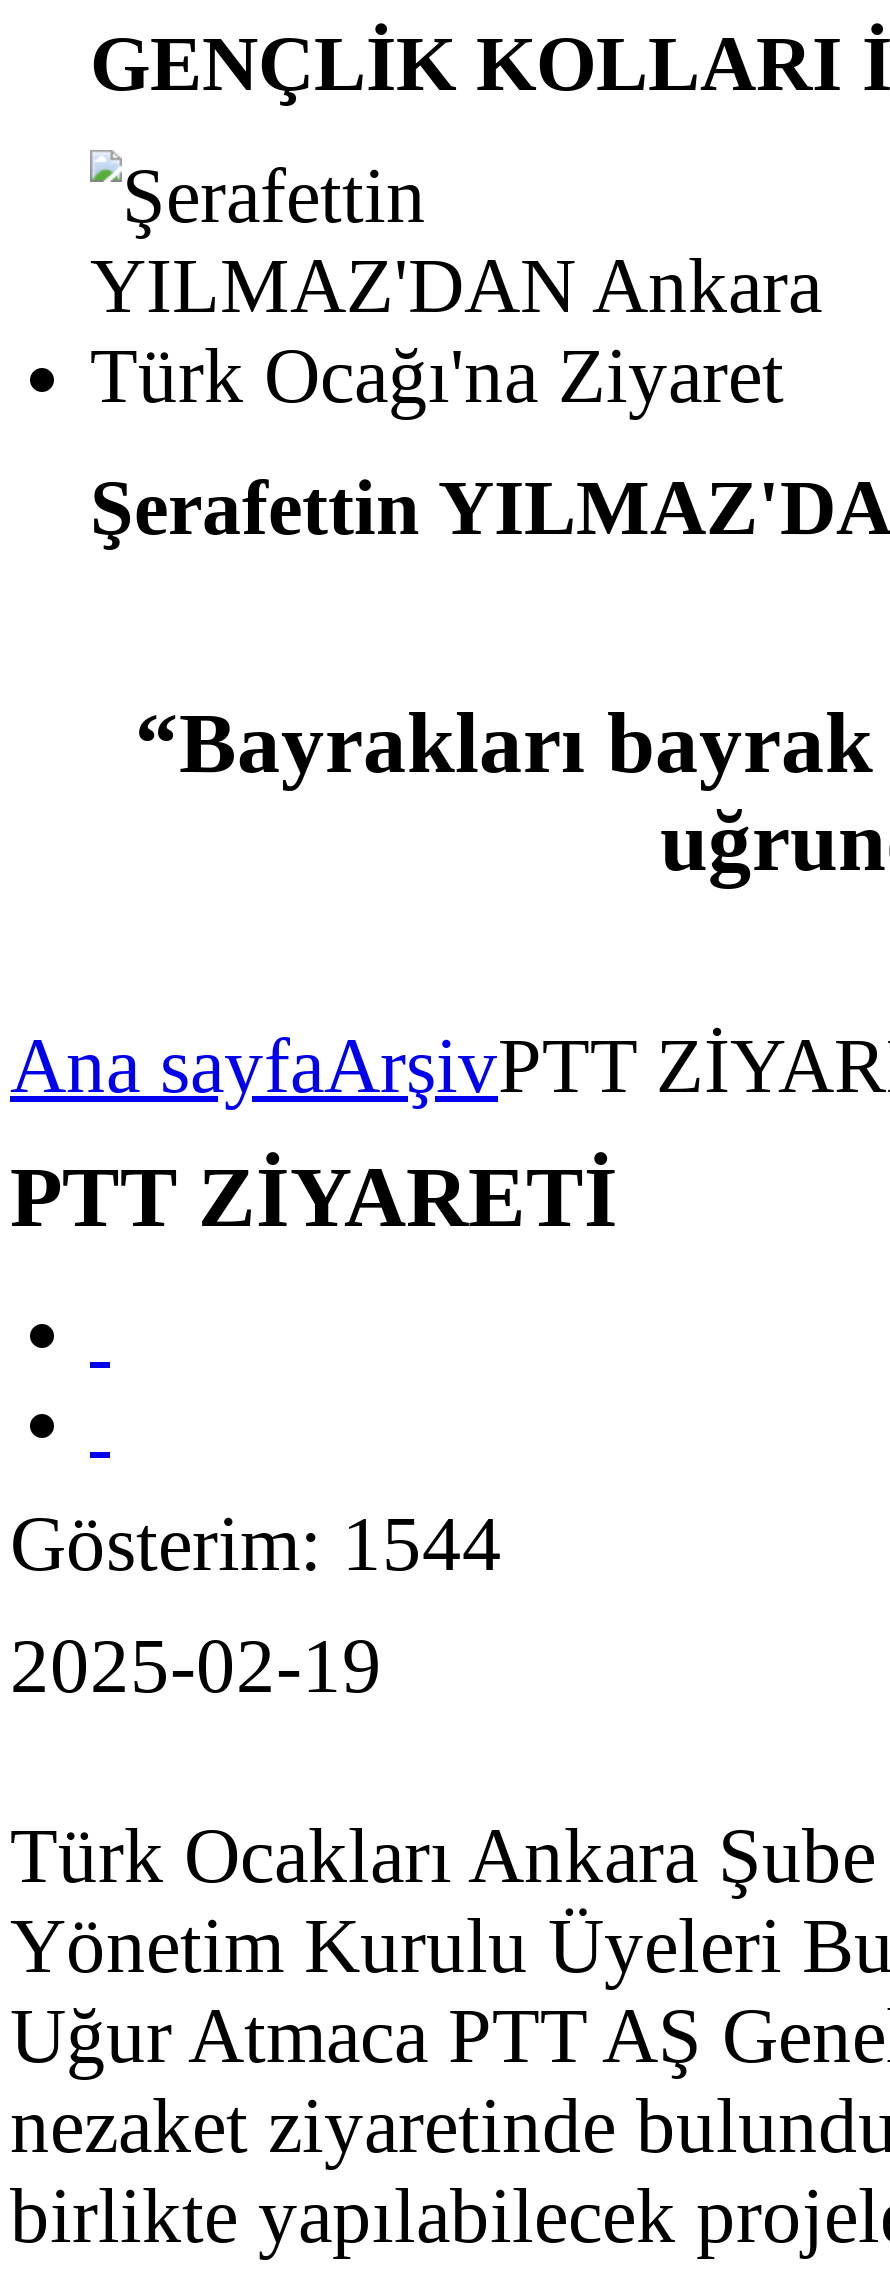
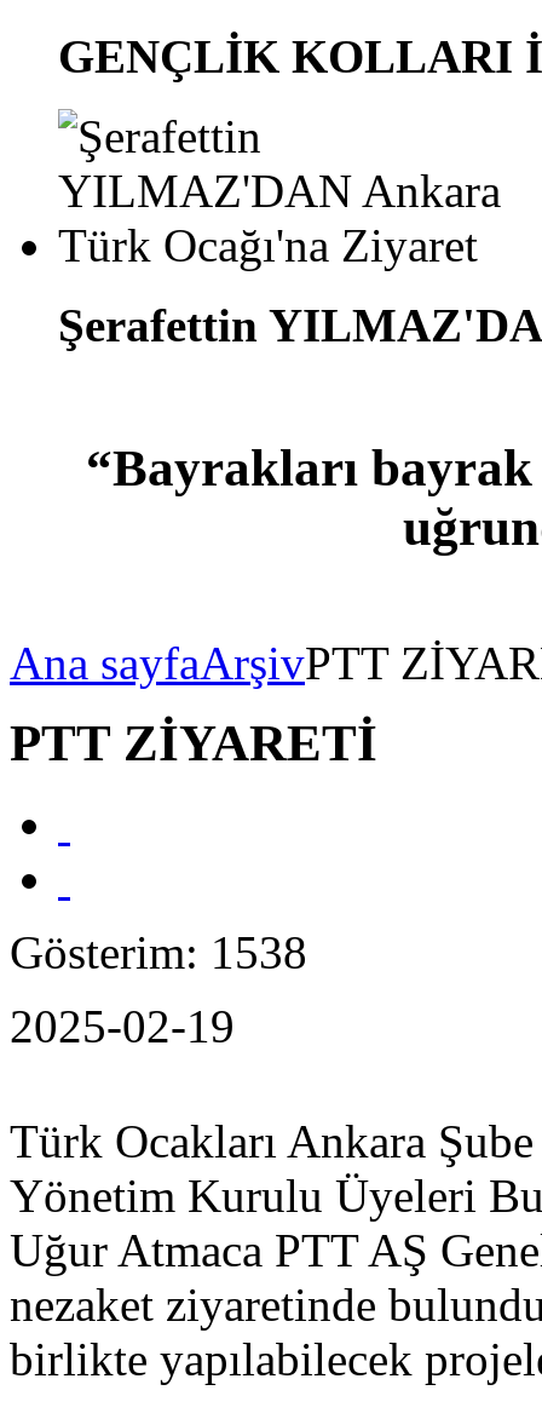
- Gösterim: 1544
+ Gösterim: 1538
